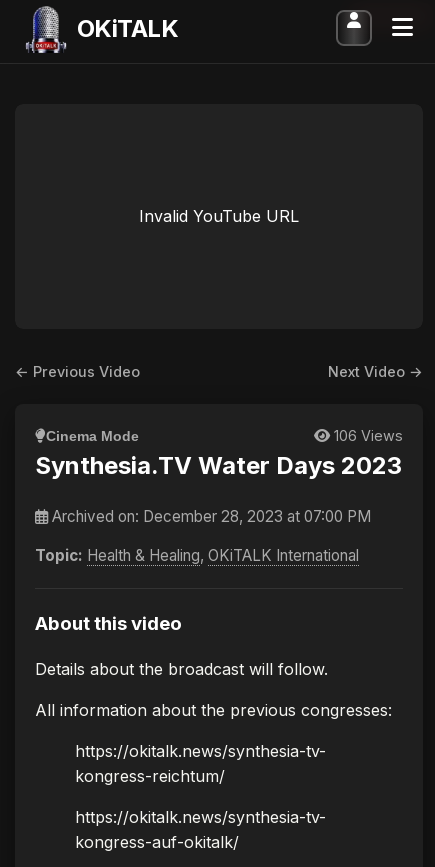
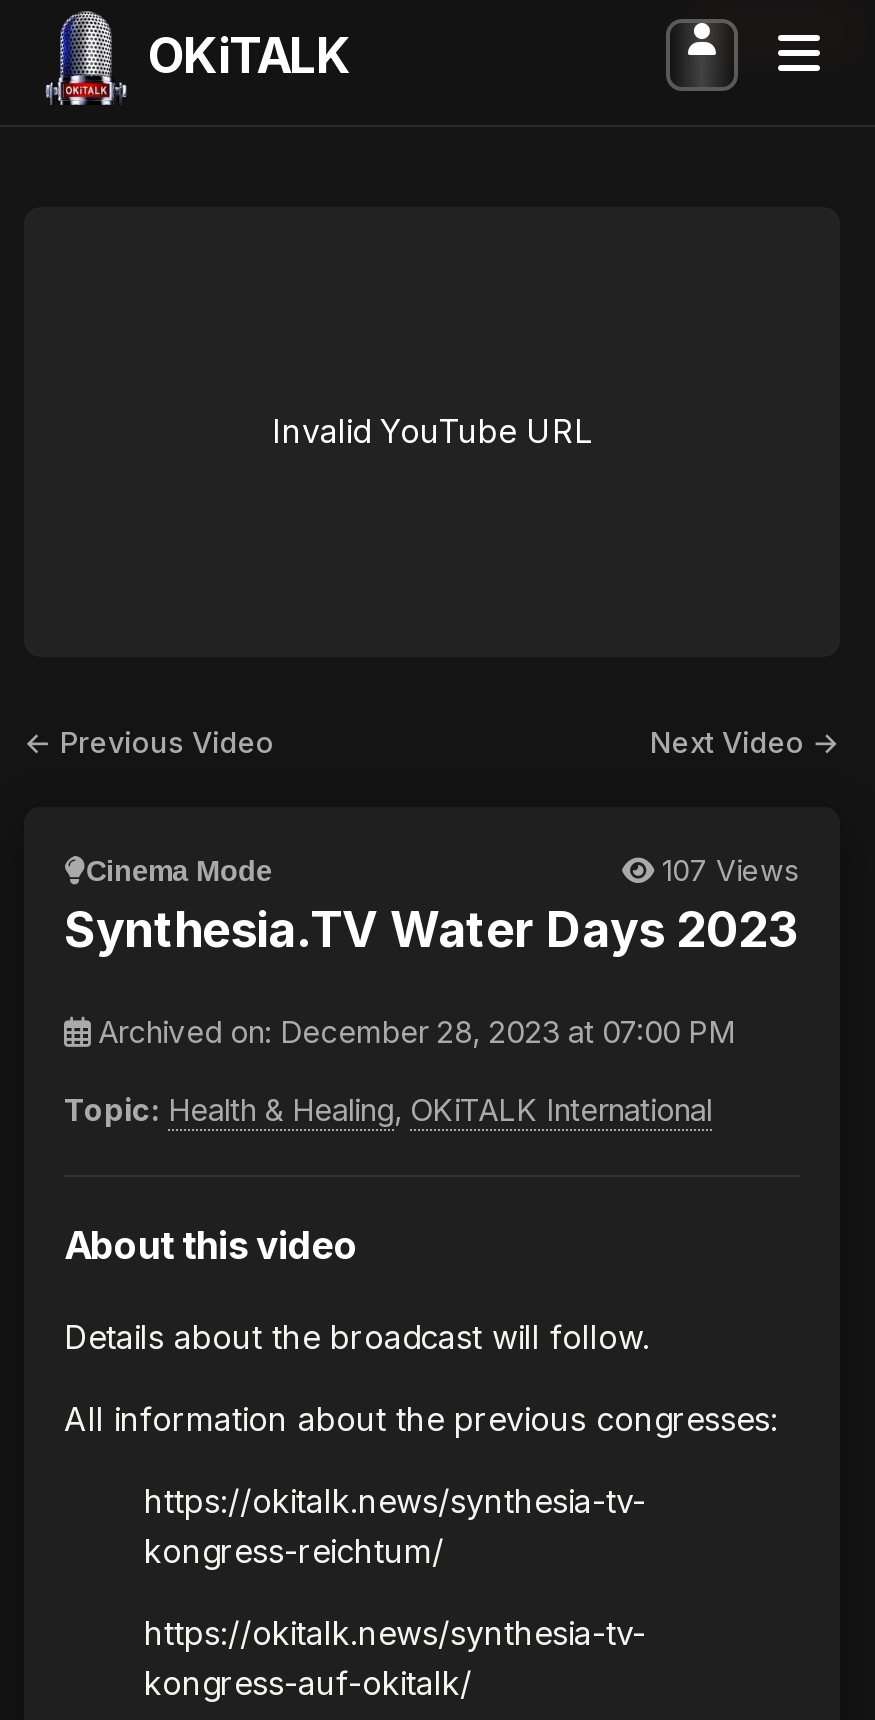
- 106 Views
+ 107 Views
